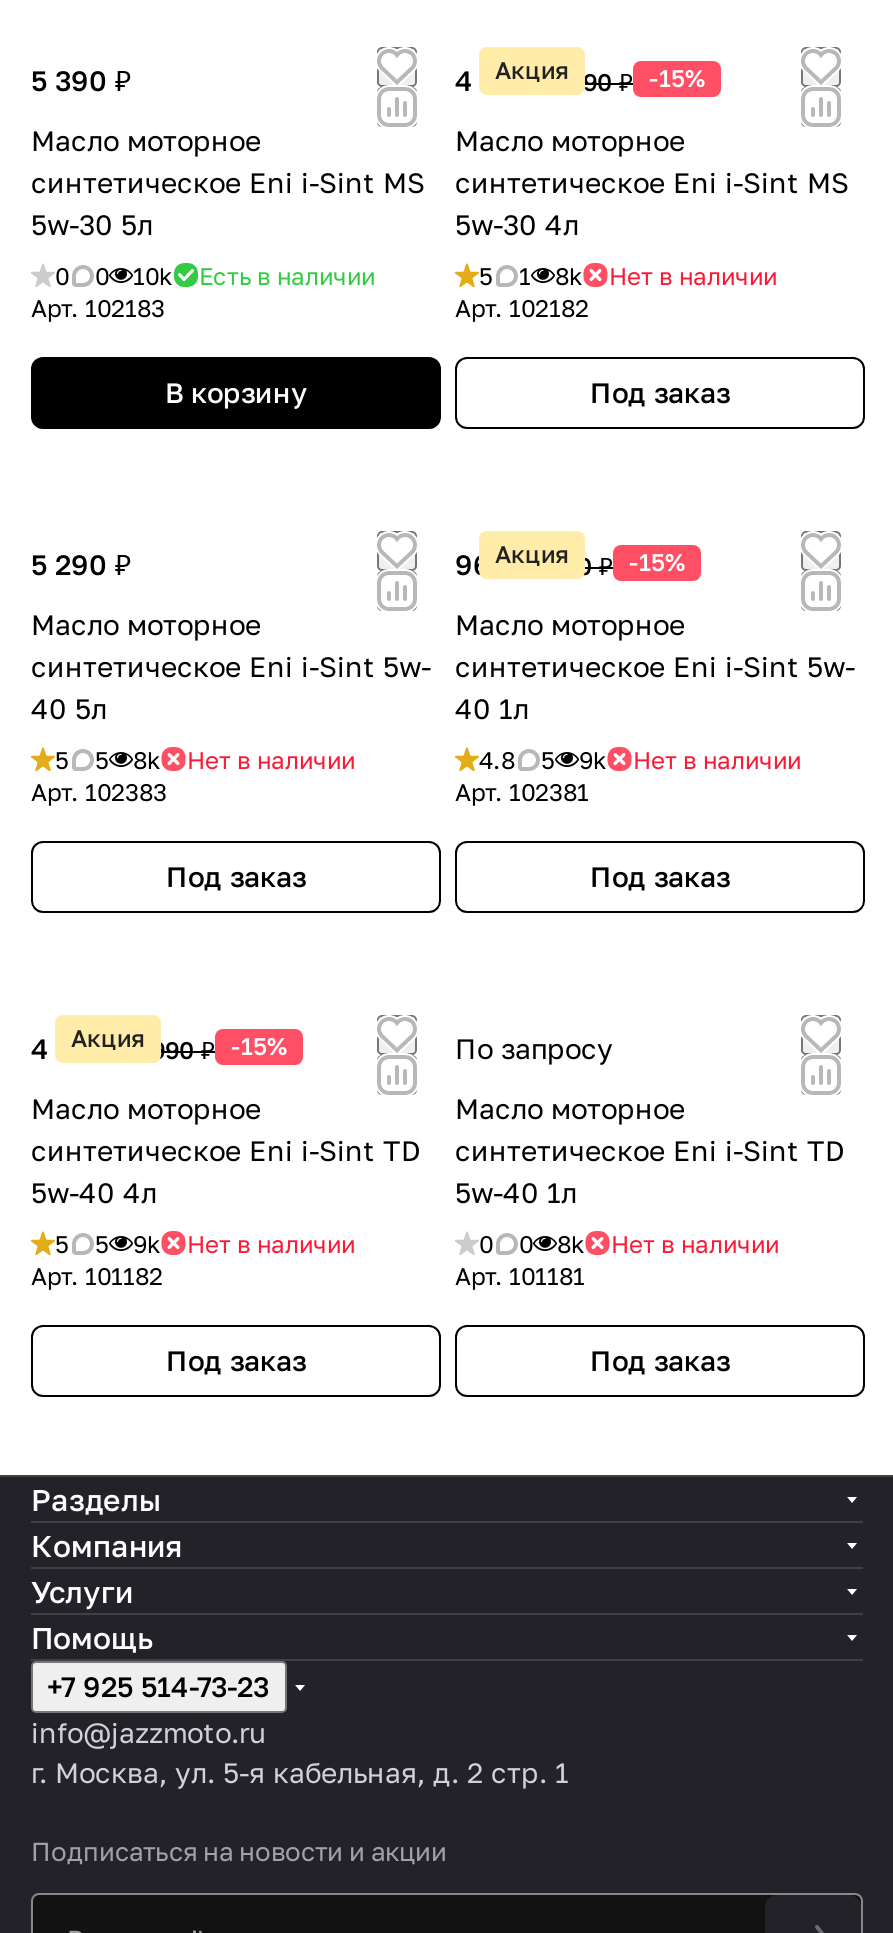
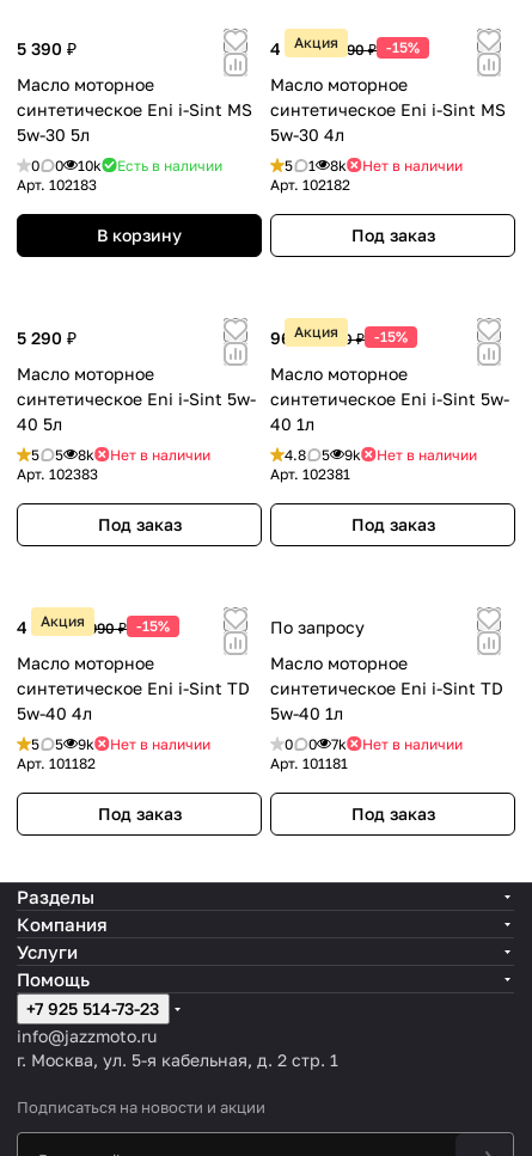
- 0 0 8k Нет в наличии
+ 0 0 7k Нет в наличии
